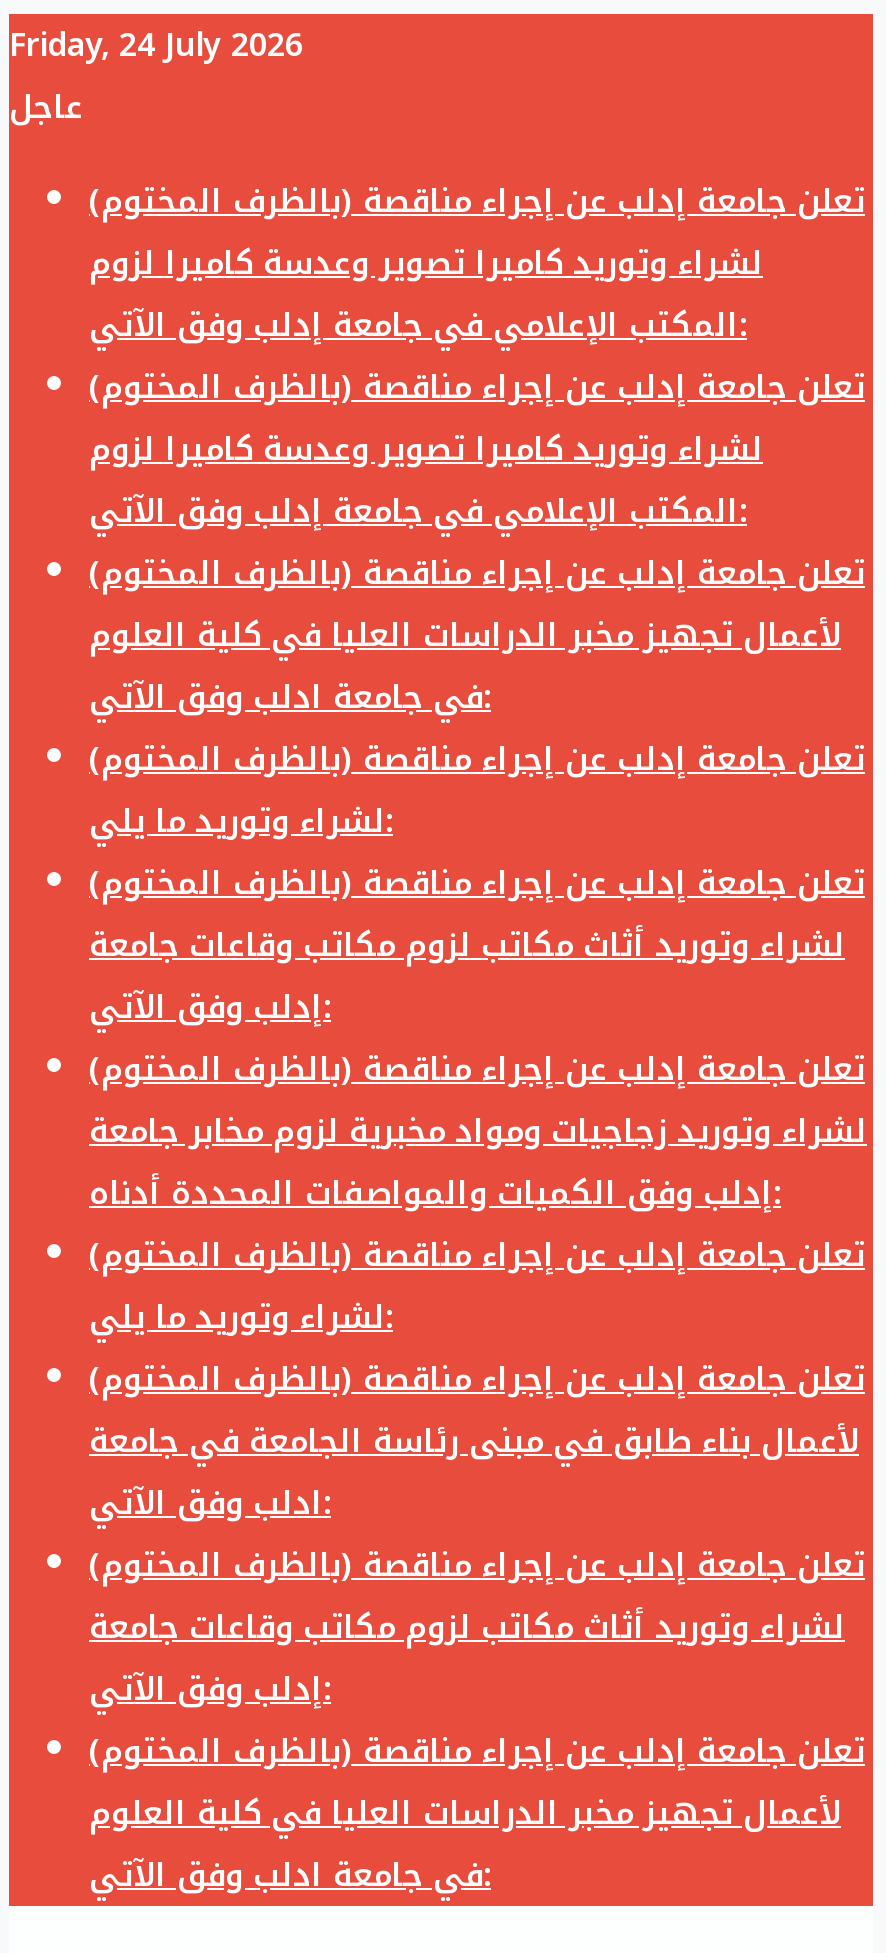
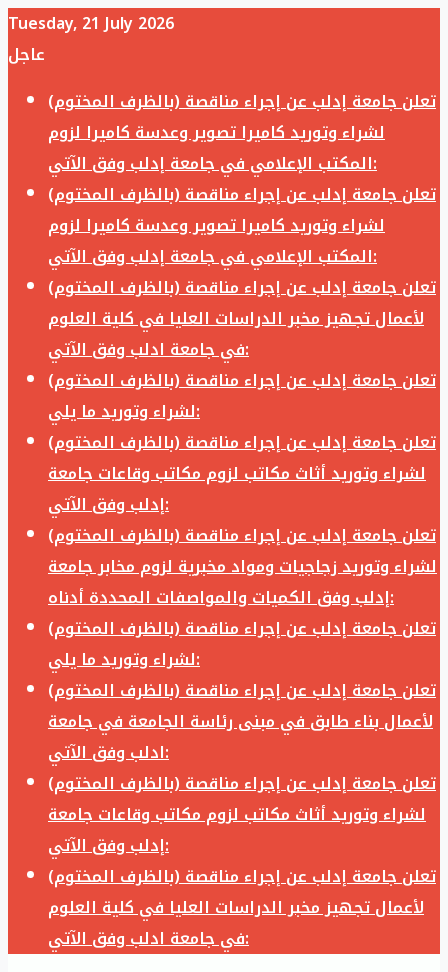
- Friday, 24 July 2026
+ Tuesday, 21 July 2026
